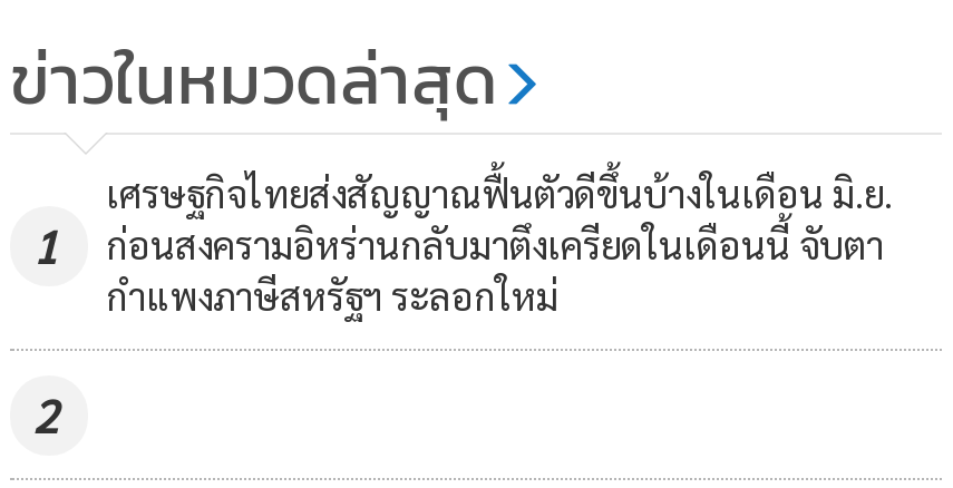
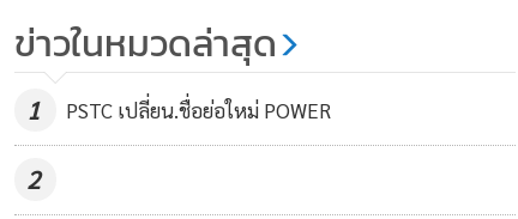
- เศรษฐกิจไทยส่งสัญญาณฟื้นตัวดีขึ้นบ้างในเดือน มิ.ย.
- ก่อนสงครามอิหร่านกลับมาตึงเครียดในเดือนนี้ จับตา
- กำแพงภาษีสหรัฐฯ ระลอกใหม่
+ PSTC เปลี่ยน.ชื่อย่อใหม่ POWER
